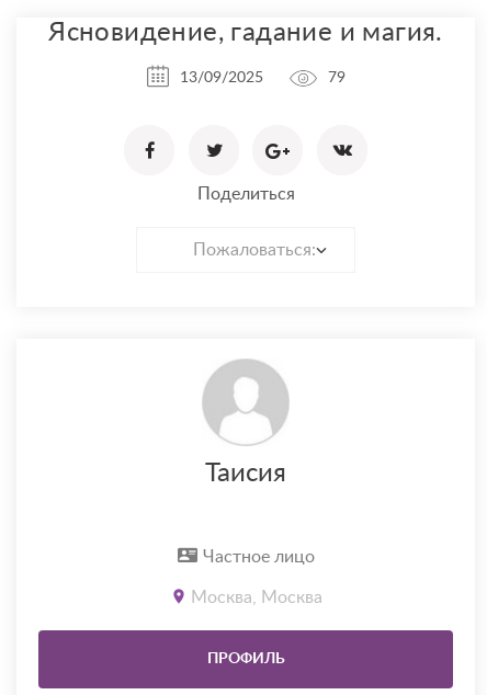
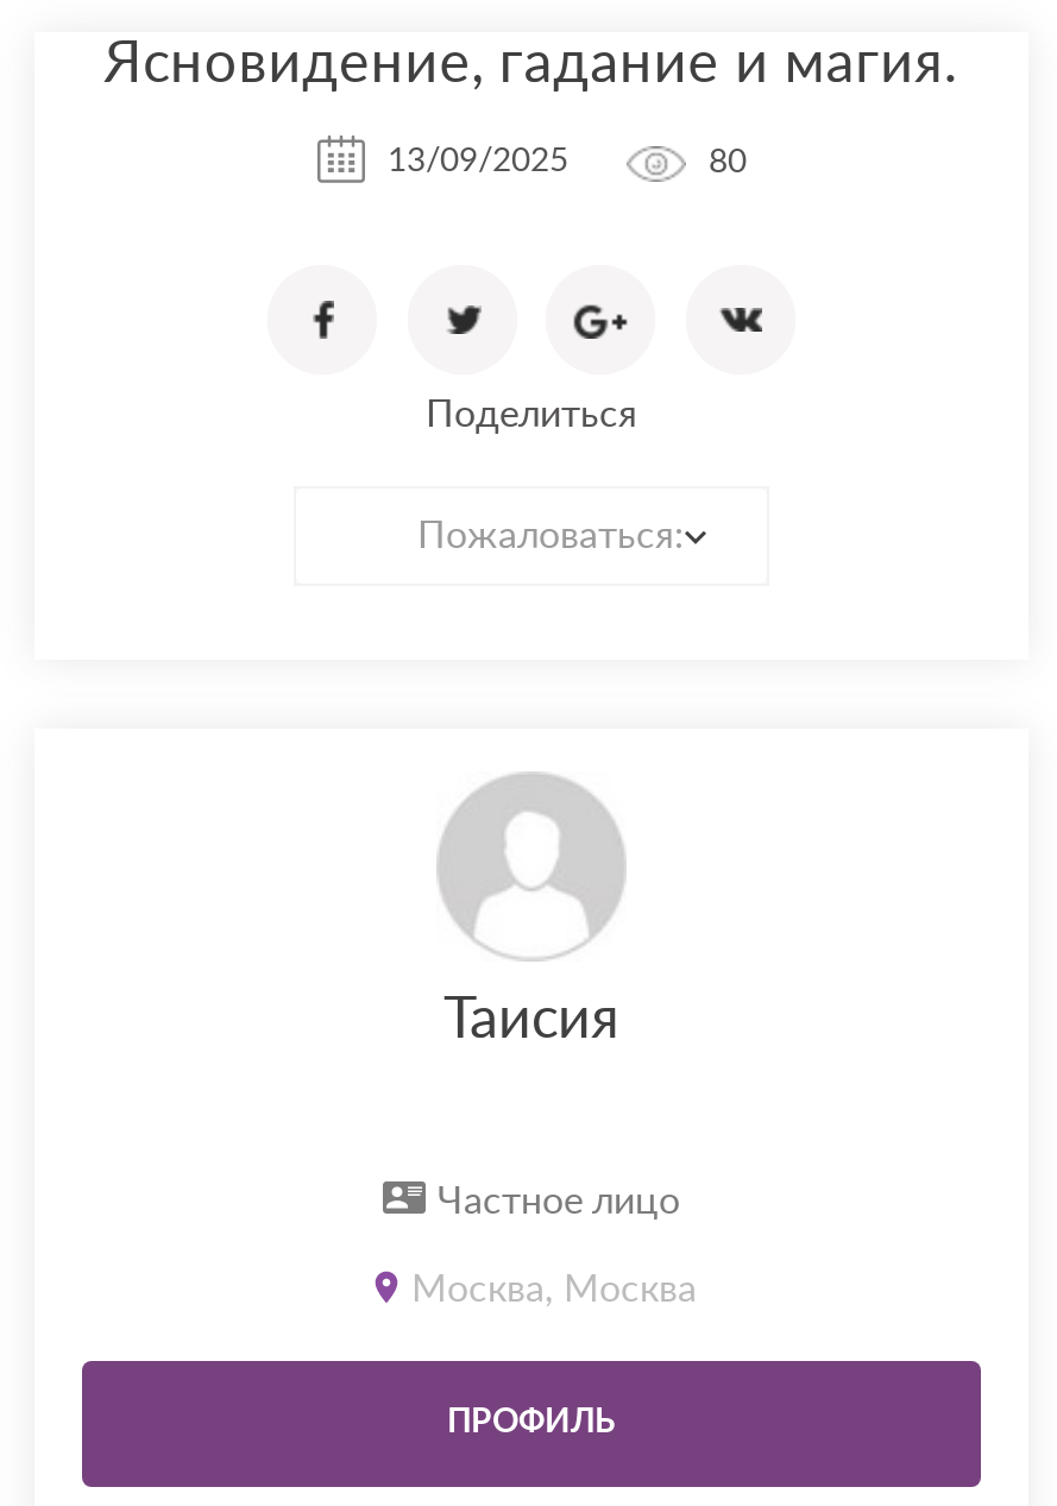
- 79
+ 80
